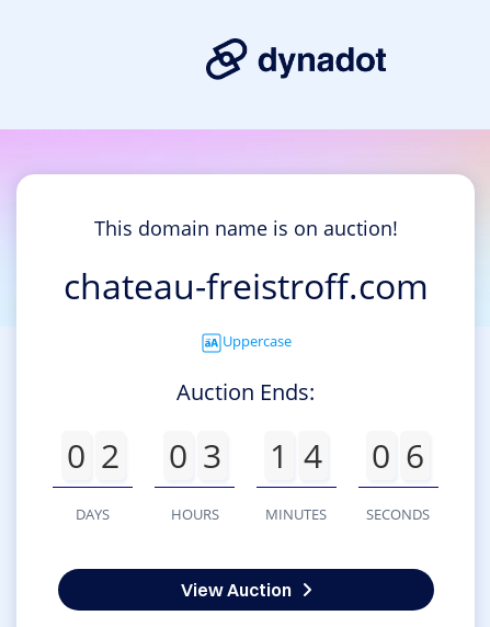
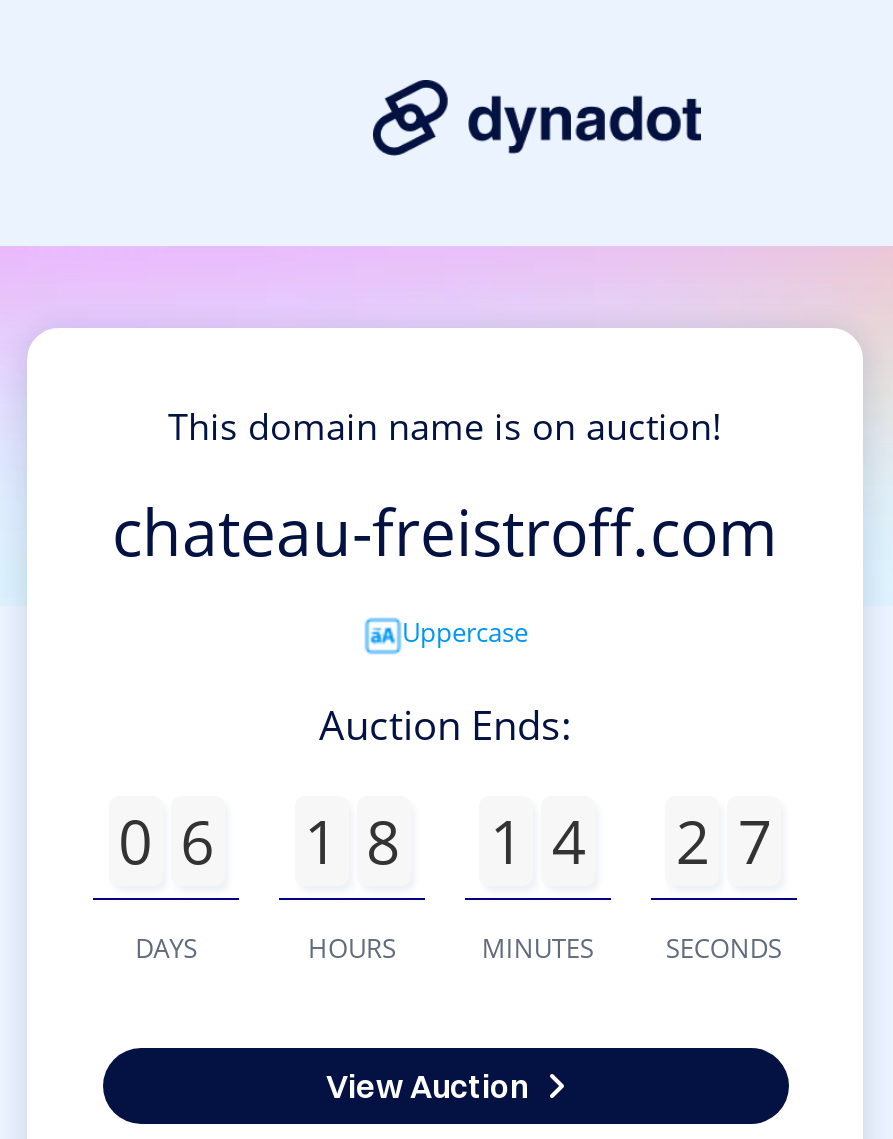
- 0 2
+ 0 6

- 0 3
+ 1 8

- 0 6
+ 2 7
